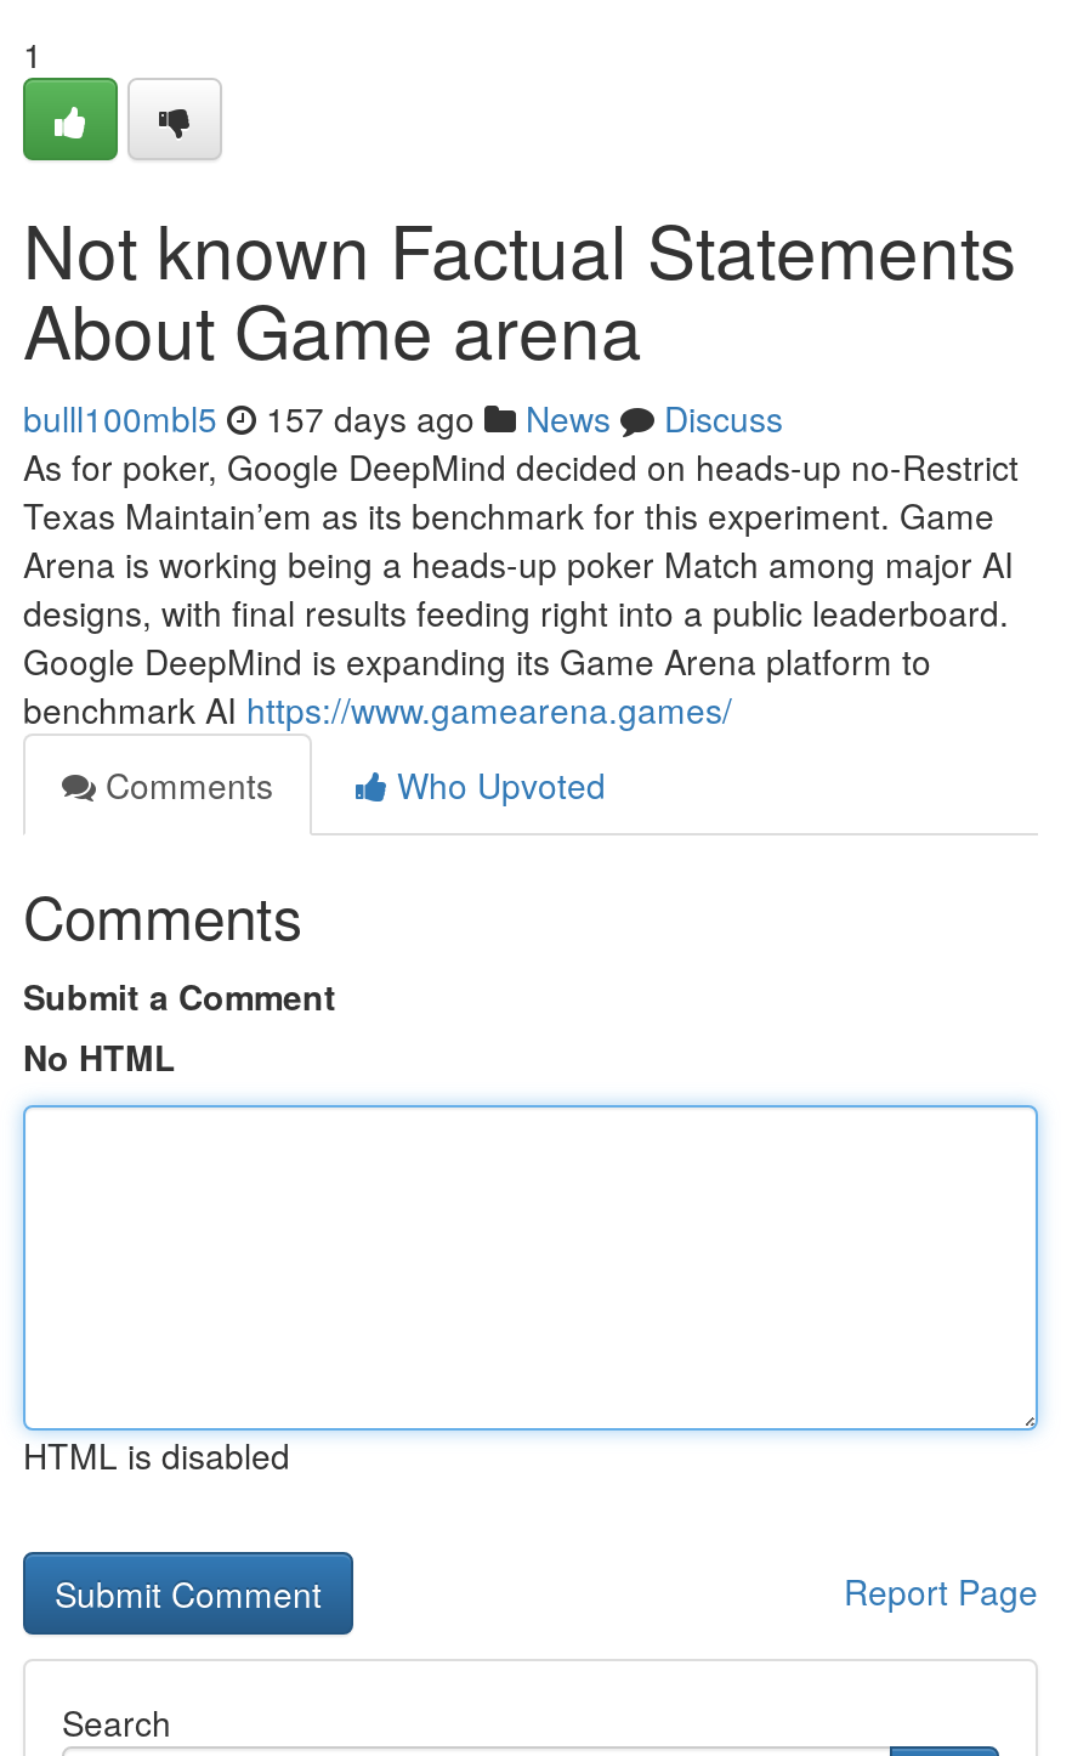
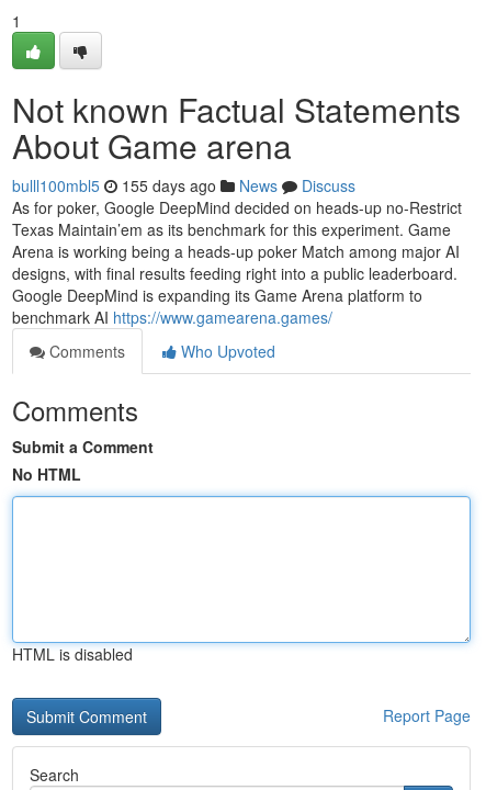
- bulll100mbl5 157 days ago News Discuss
+ bulll100mbl5 155 days ago News Discuss
